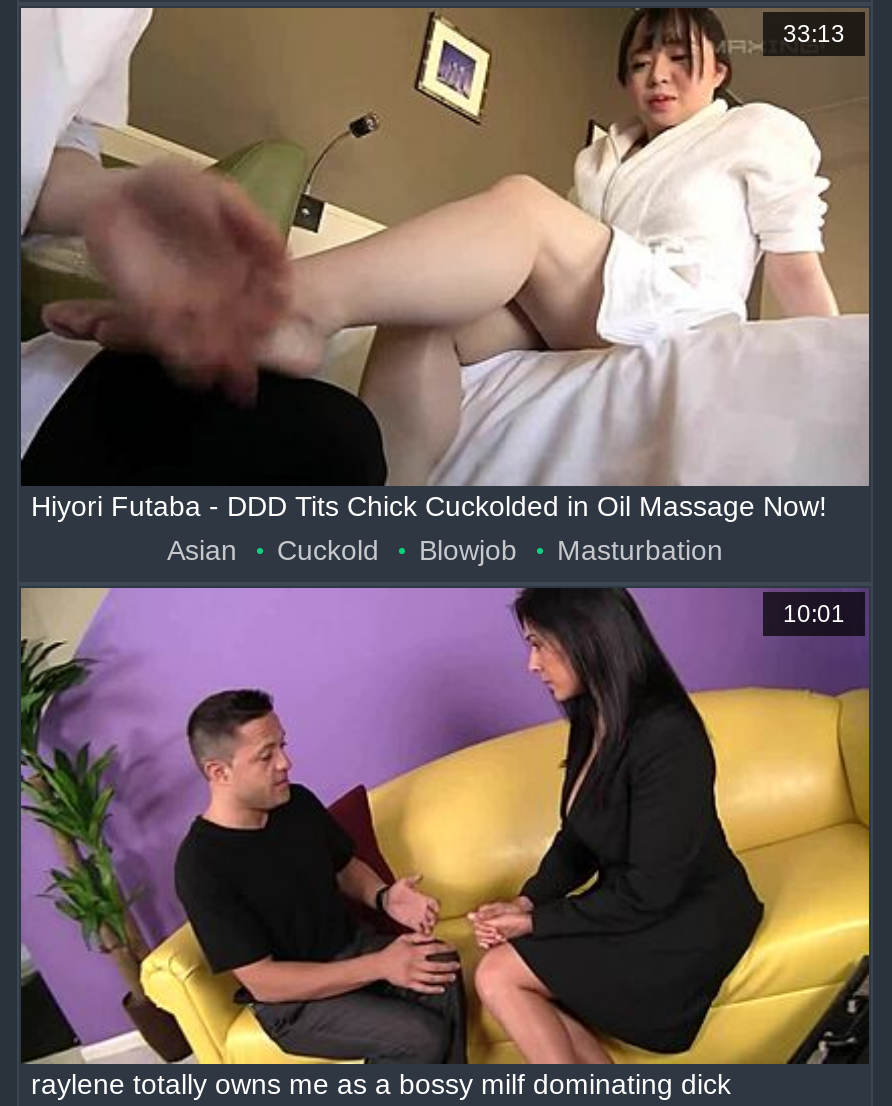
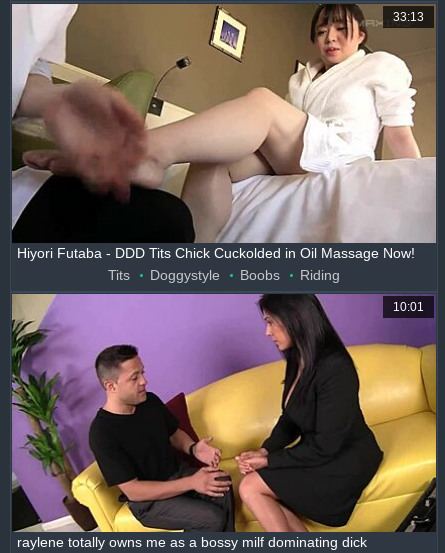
- Asian
- Cuckold
- Blowjob
- Masturbation
+ Tits
+ Doggystyle
+ Boobs
+ Riding
